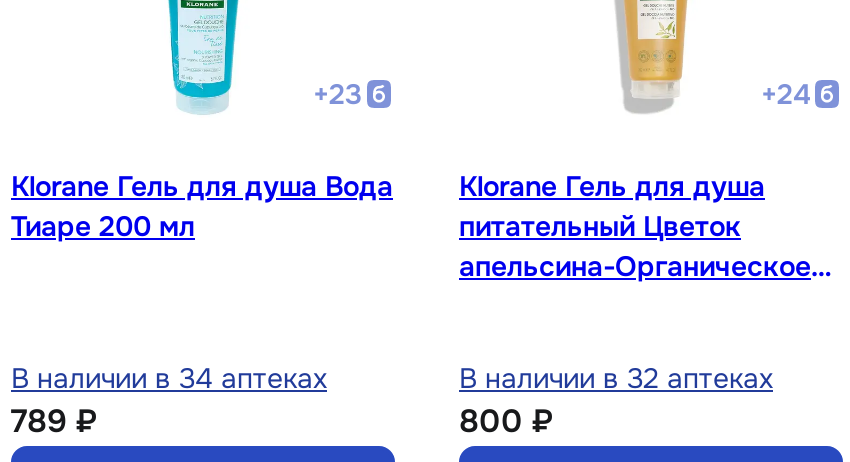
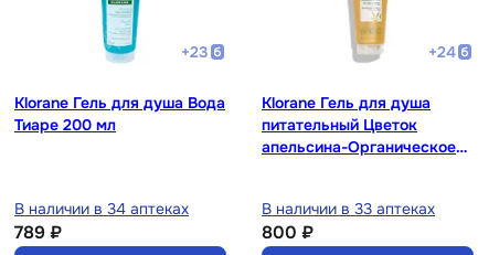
- В наличии в 32 аптеках
+ В наличии в 33 аптеках
